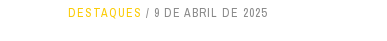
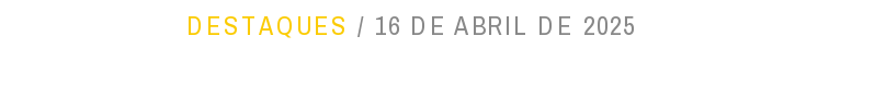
- DESTAQUES 9 DE ABRIL DE 2025
+ DESTAQUES 16 DE ABRIL DE 2025
